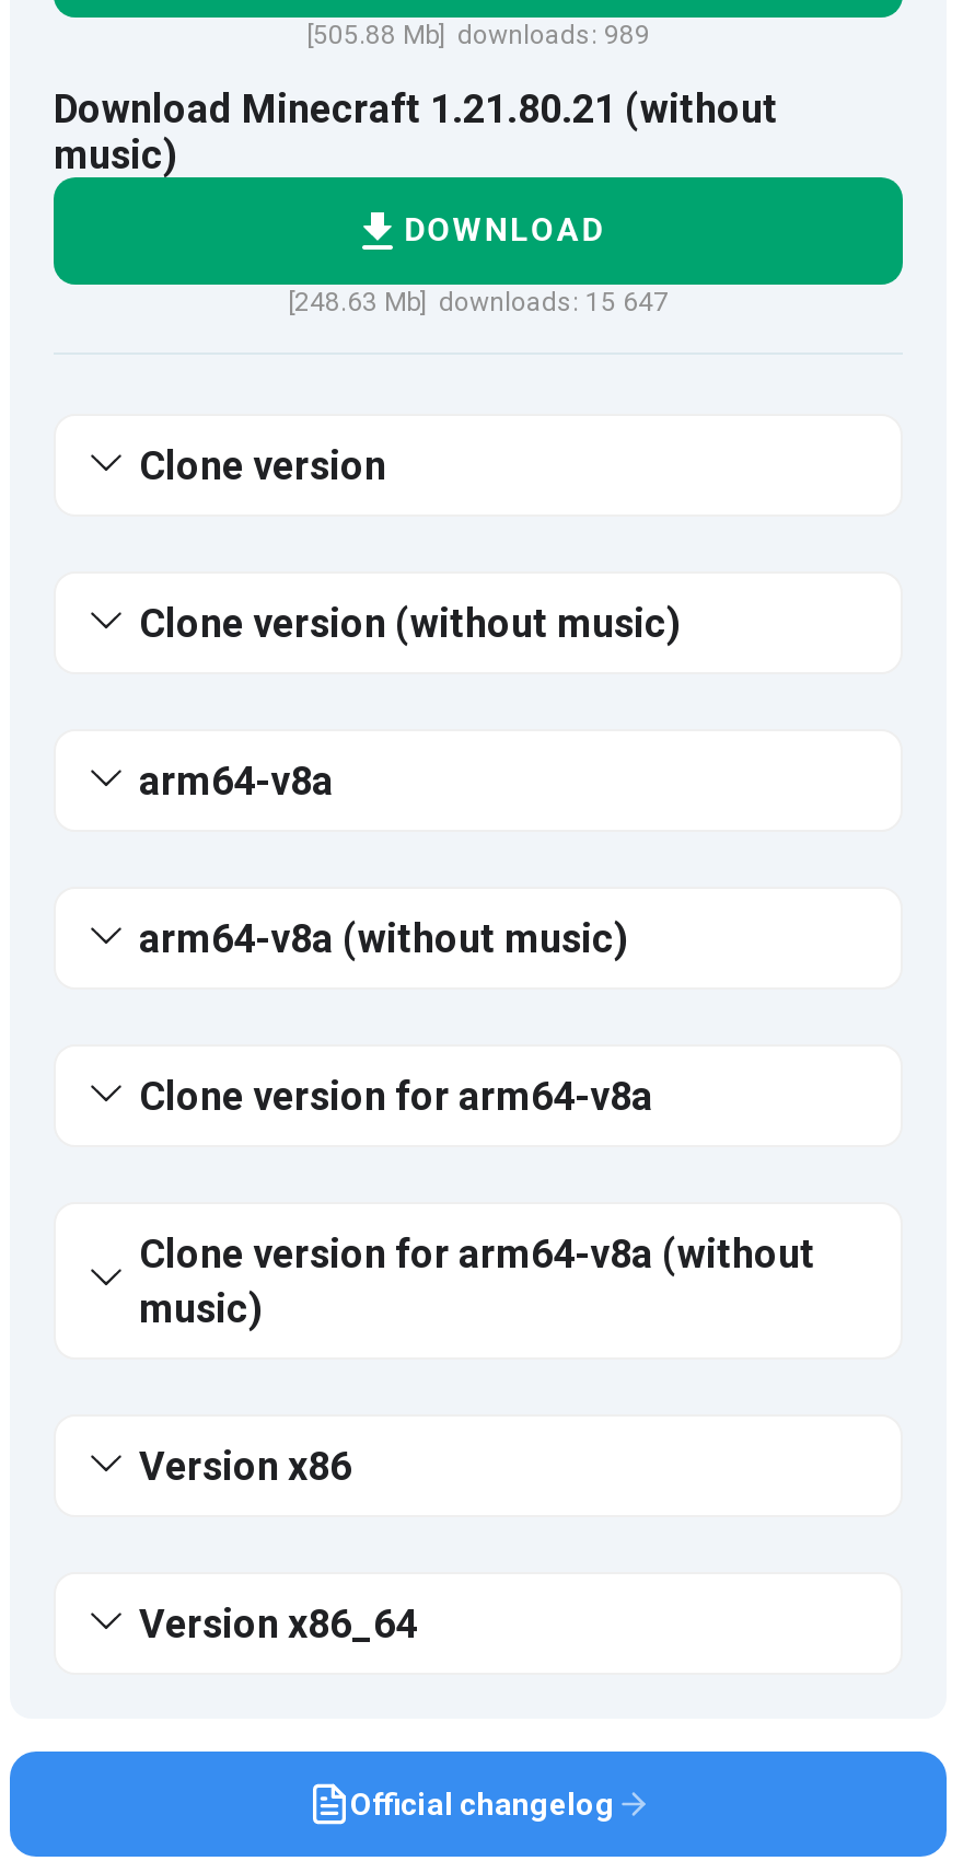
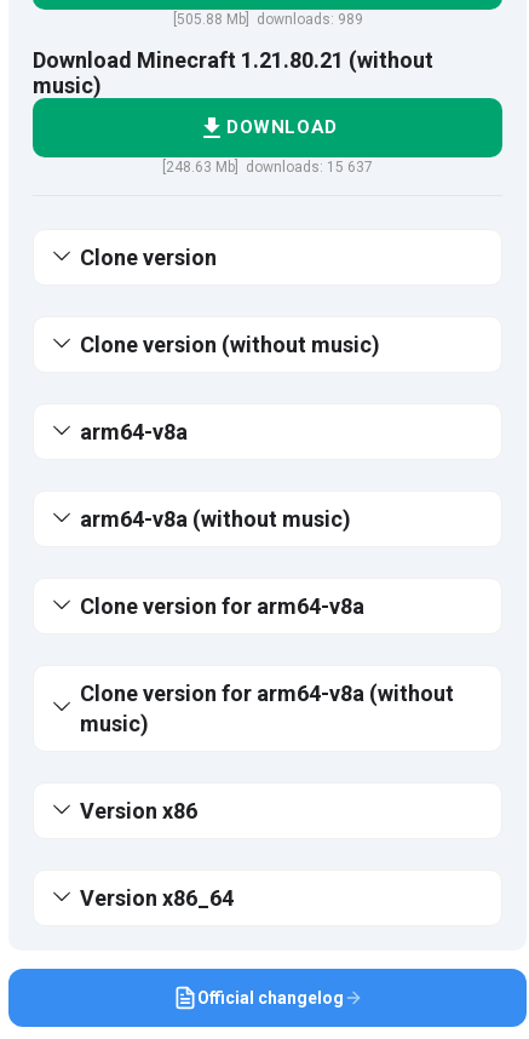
- [248.63 Mb] downloads: 15 647
+ [248.63 Mb] downloads: 15 637
